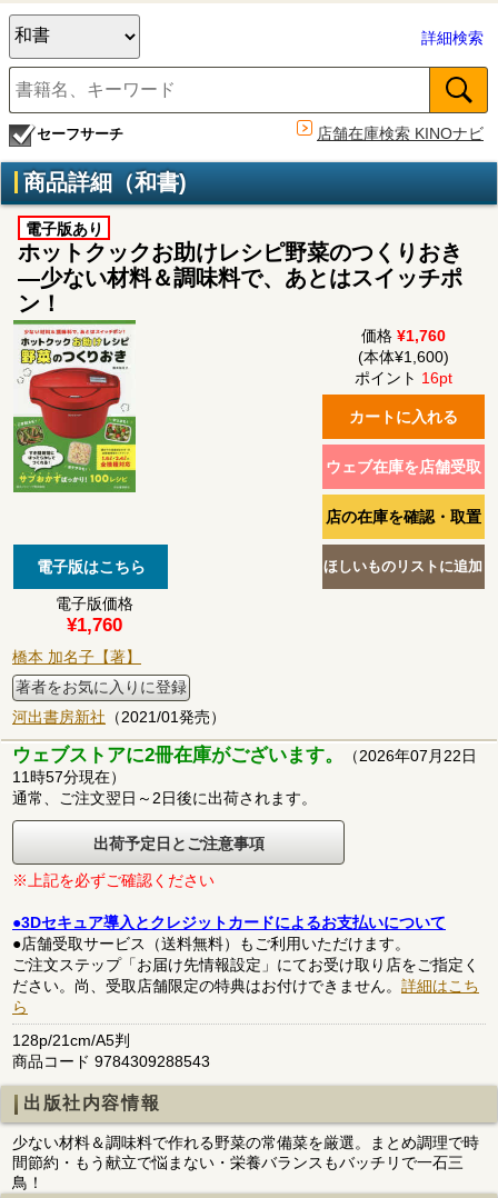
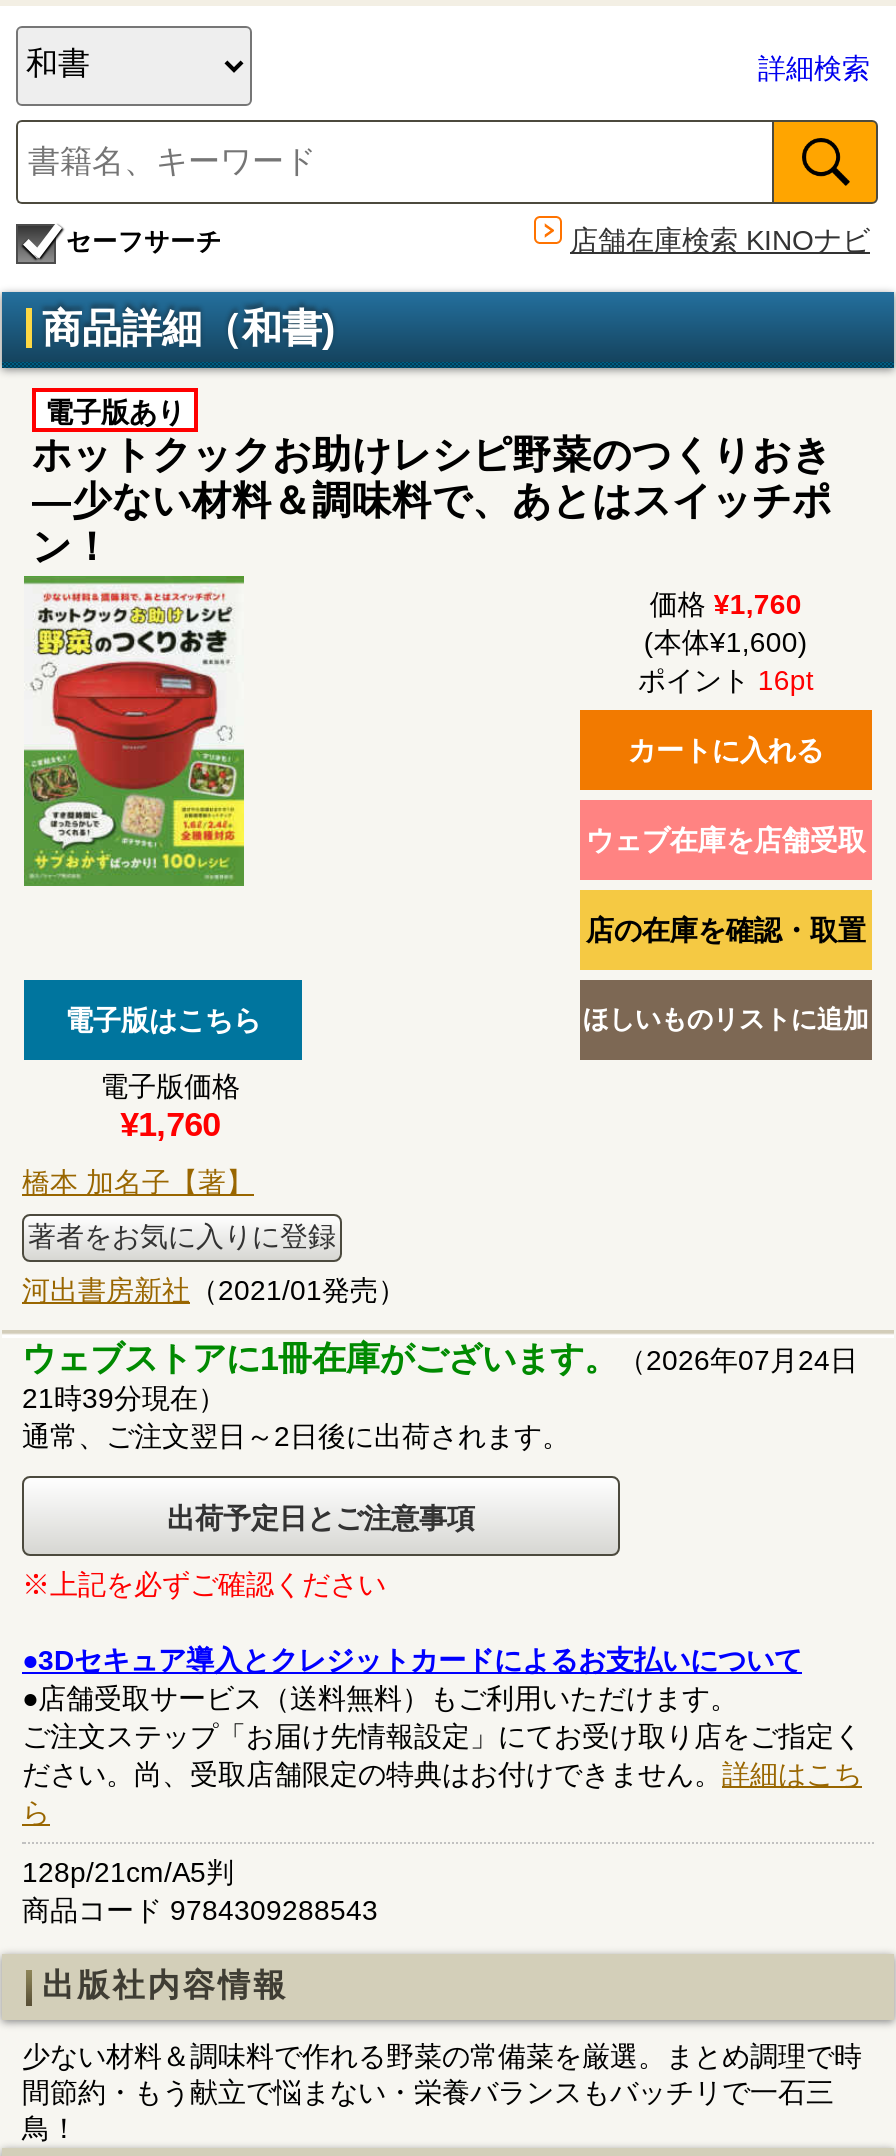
- ウェブストアに2冊在庫がございます。（2026年07月22日
+ ウェブストアに1冊在庫がございます。（2026年07月24日

- 11時57分現在）
+ 21時39分現在）
